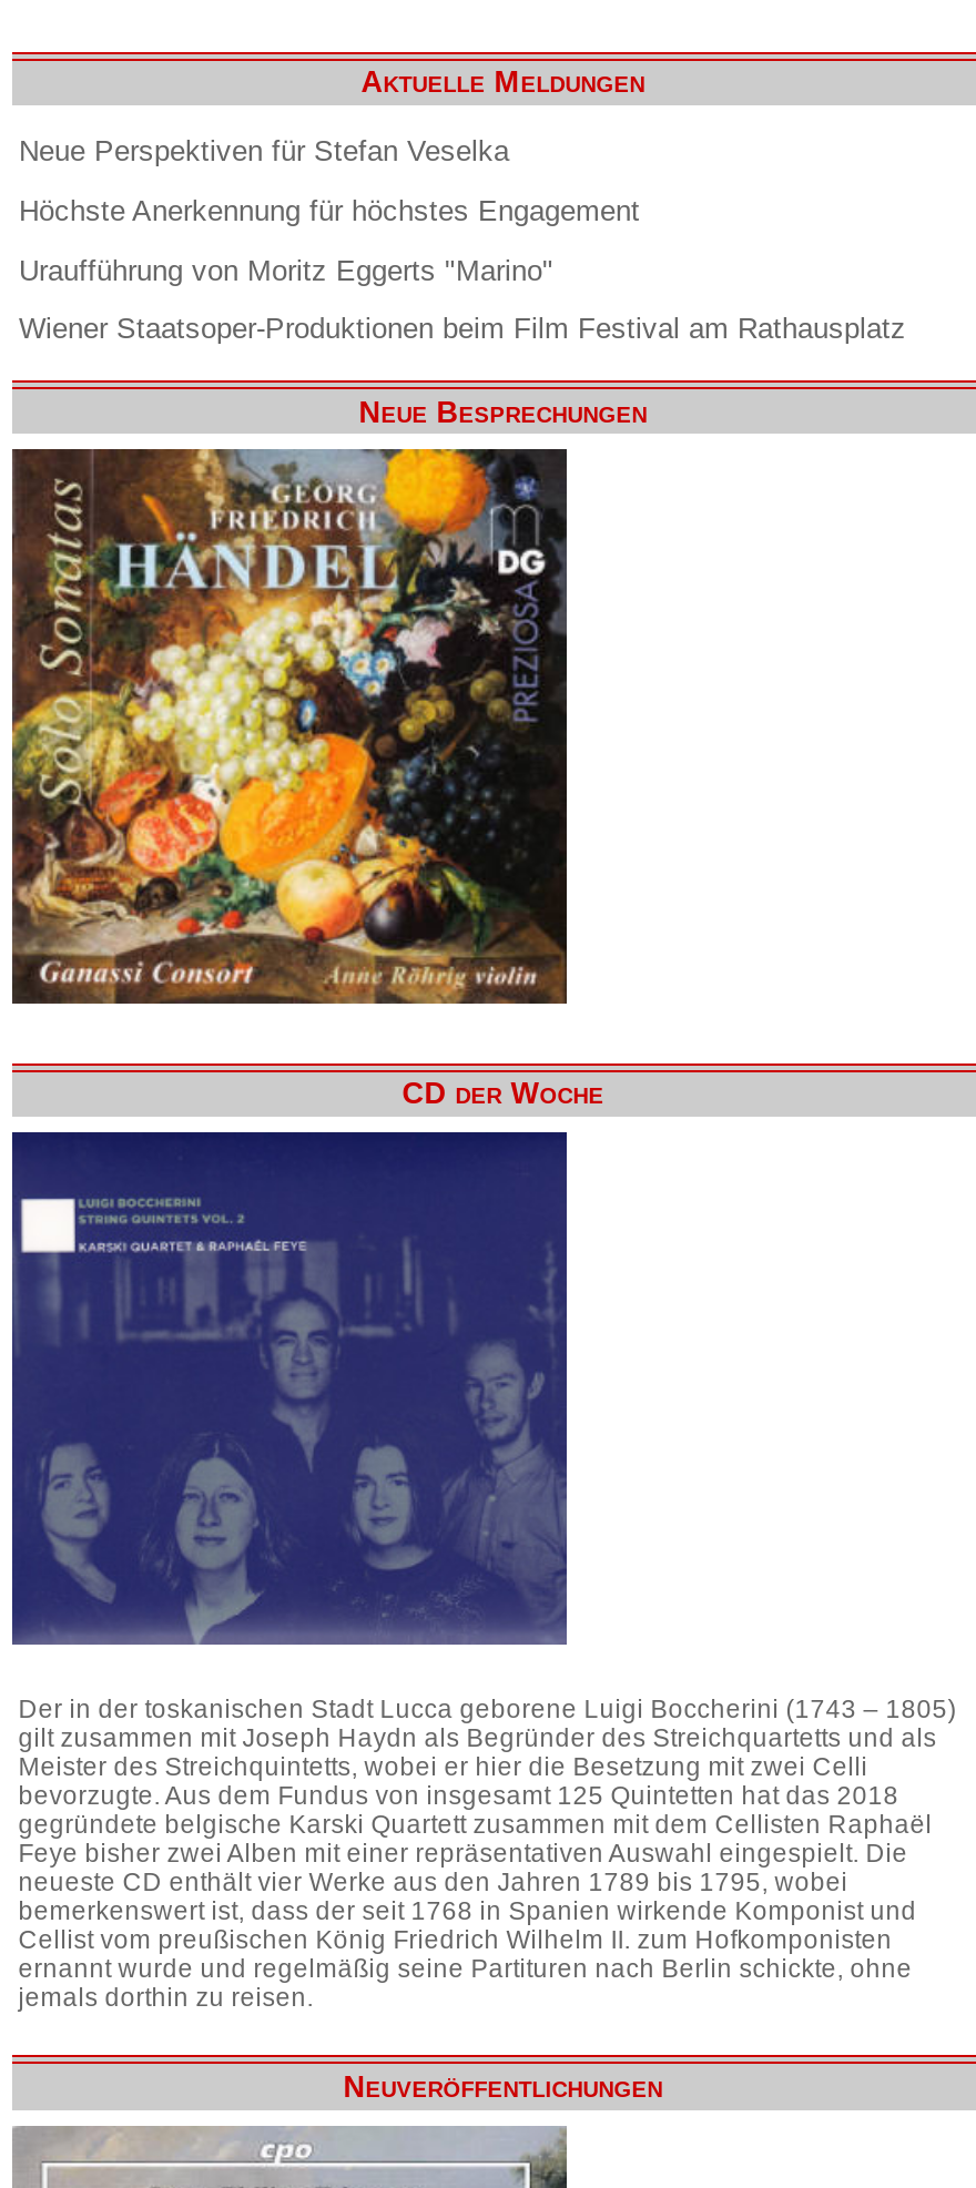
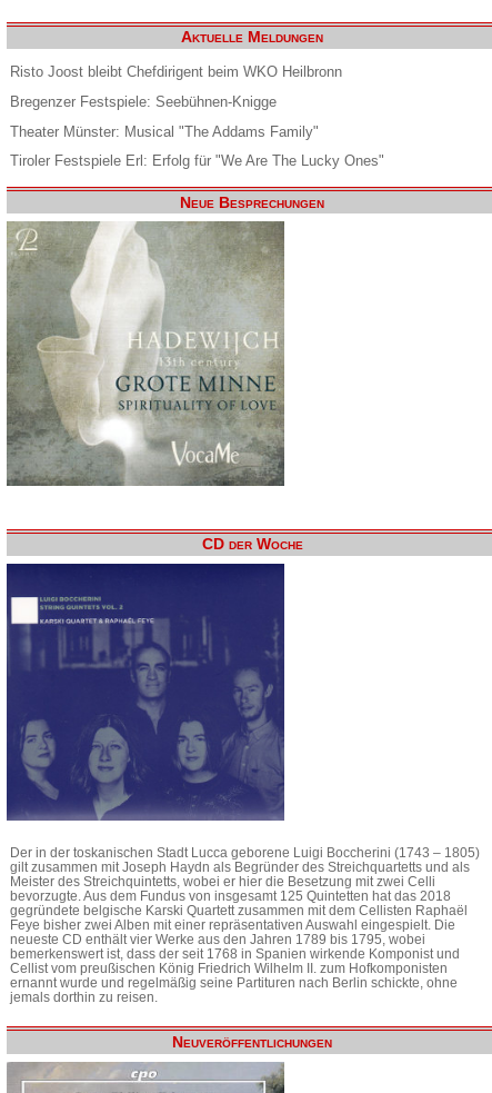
- Neue Perspektiven für Stefan Veselka
+ Risto Joost bleibt Chefdirigent beim WKO Heilbronn

- Höchste Anerkennung für höchstes Engagement
+ Bregenzer Festspiele: Seebühnen-Knigge

- Uraufführung von Moritz Eggerts "Marino"
+ Theater Münster: Musical "The Addams Family"

- Wiener Staatsoper-Produktionen beim Film Festival am Rathausplatz
+ Tiroler Festspiele Erl: Erfolg für "We Are The Lucky Ones"

- [image]
+ [image]
